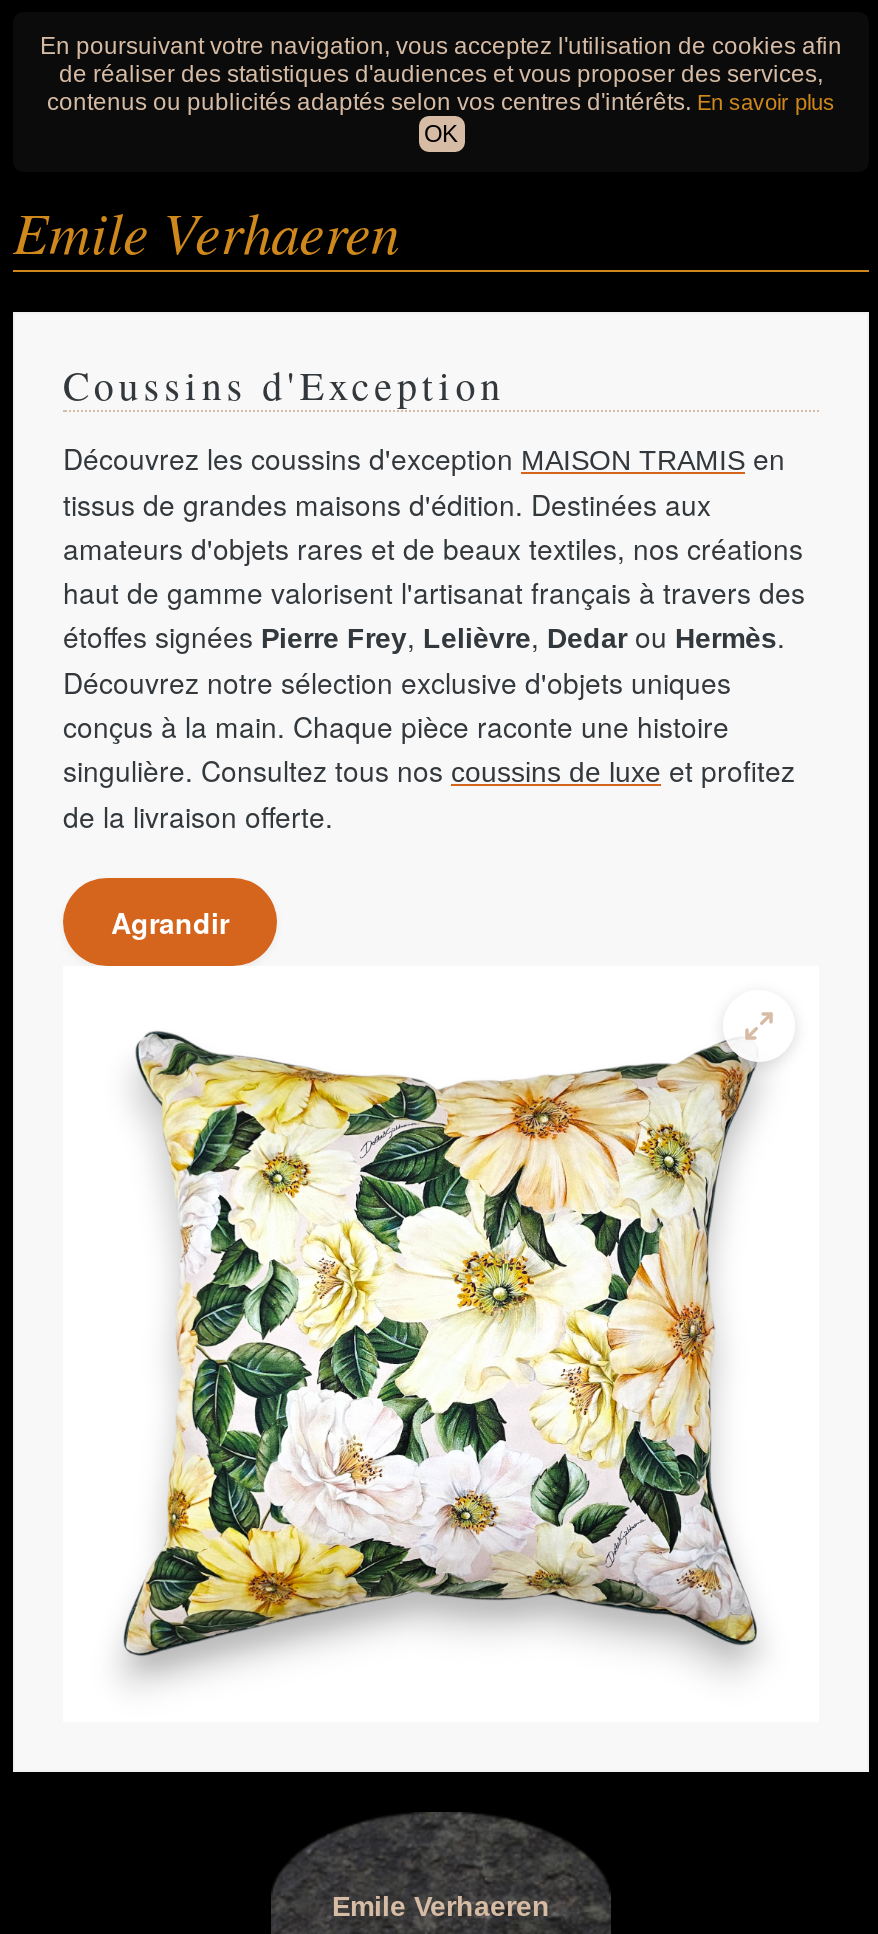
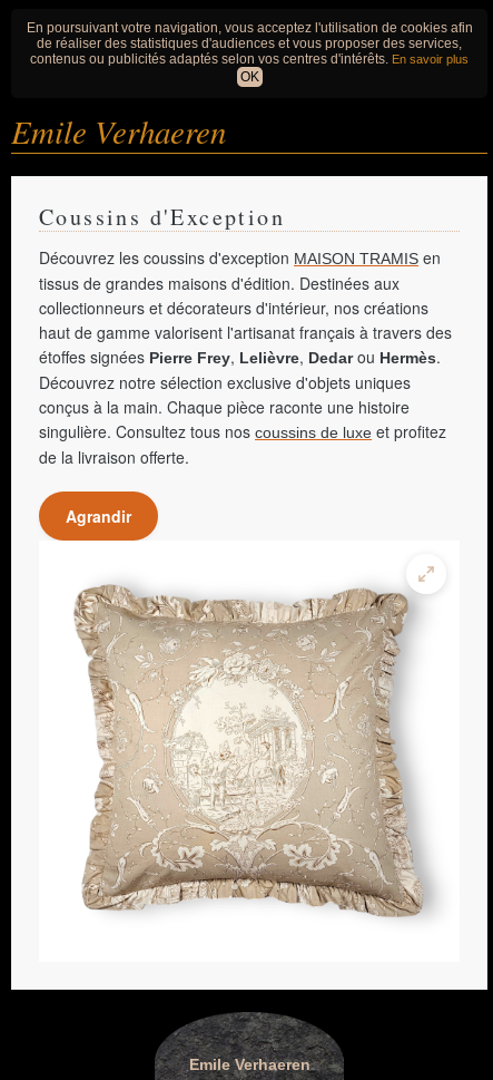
- amateurs d'objets rares et de beaux textiles, nos créations
+ collectionneurs et décorateurs d'intérieur, nos créations

- [image]
+ [image]
